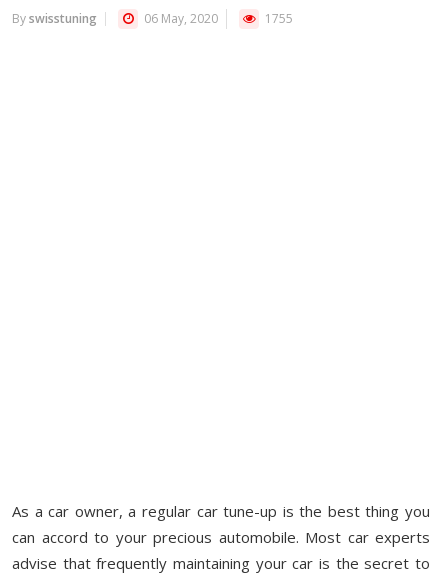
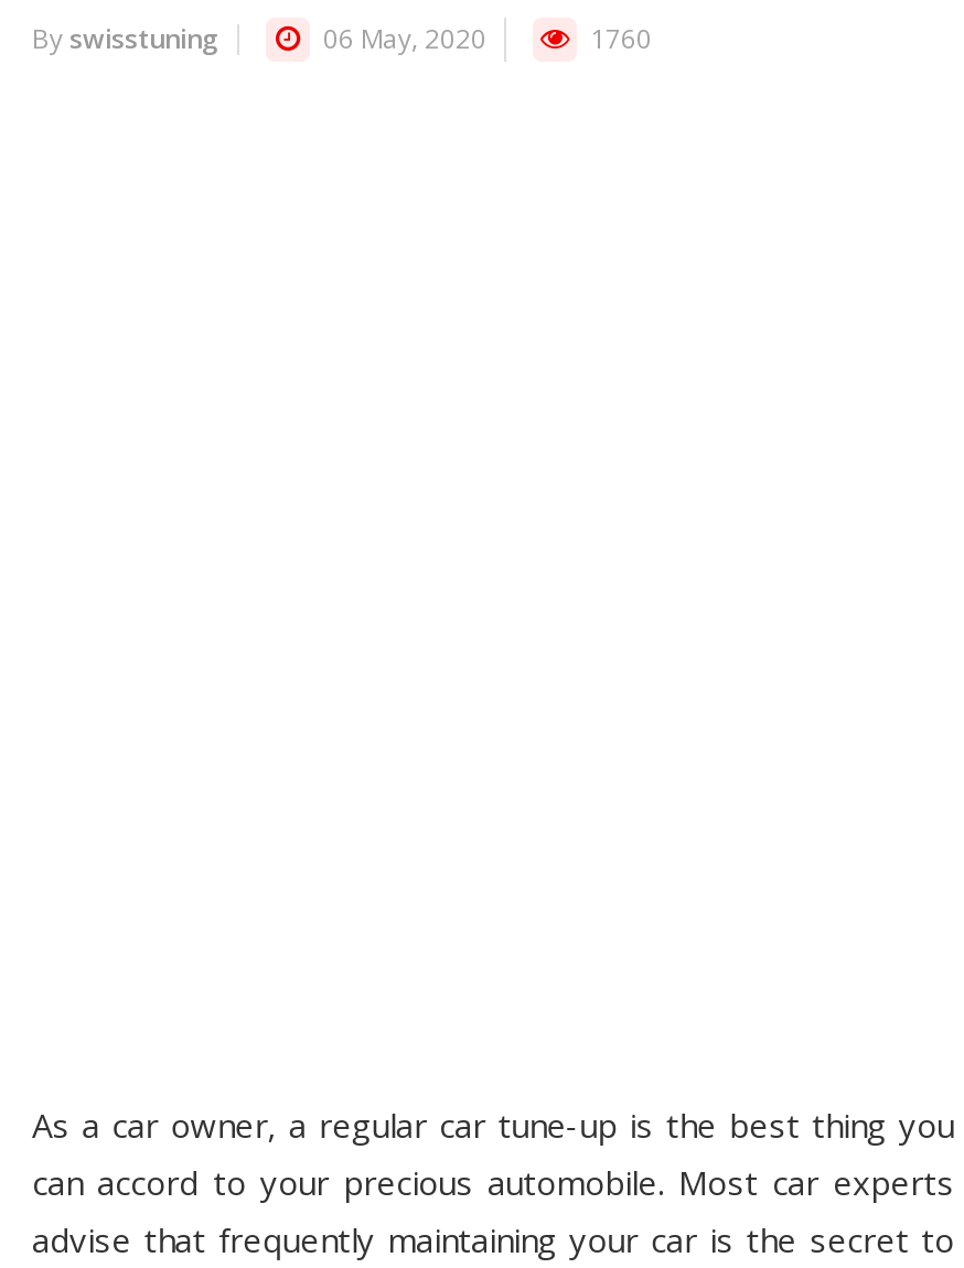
- 1755
+ 1760
